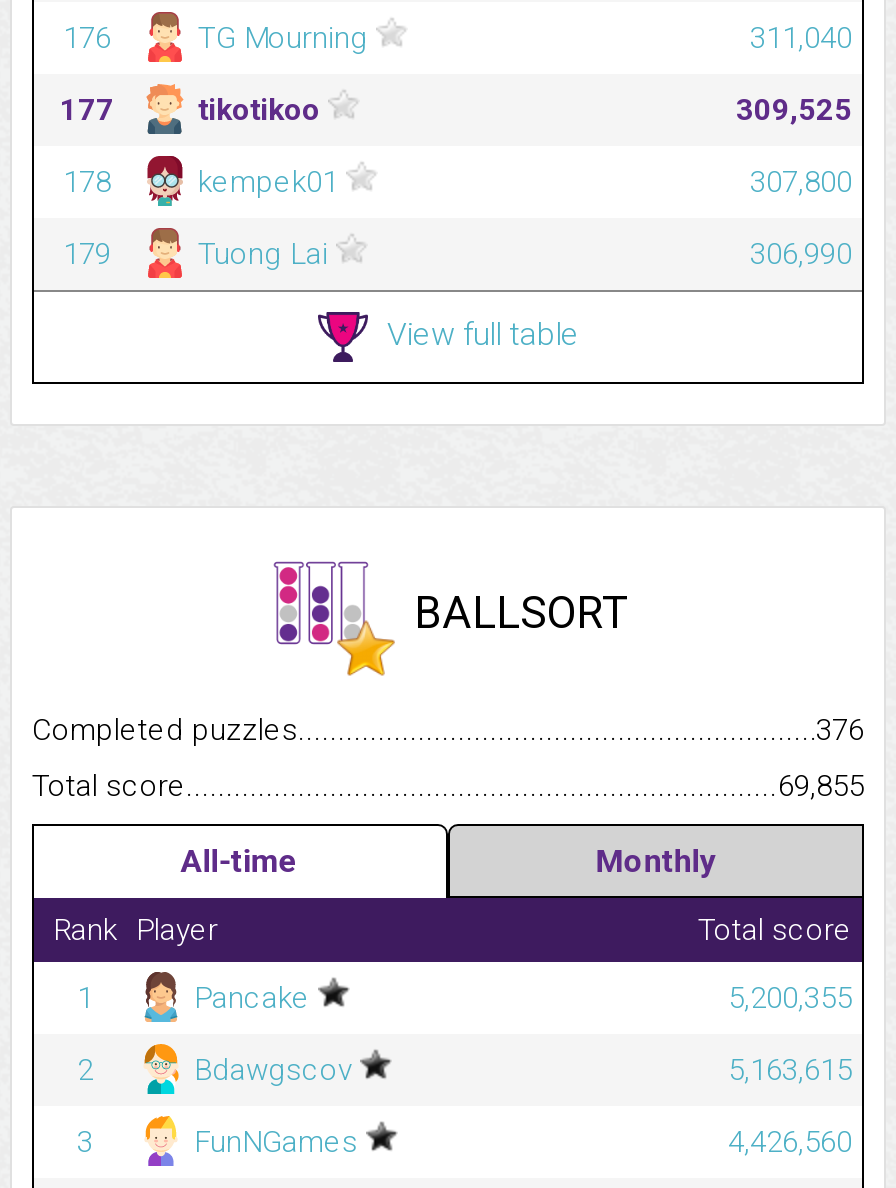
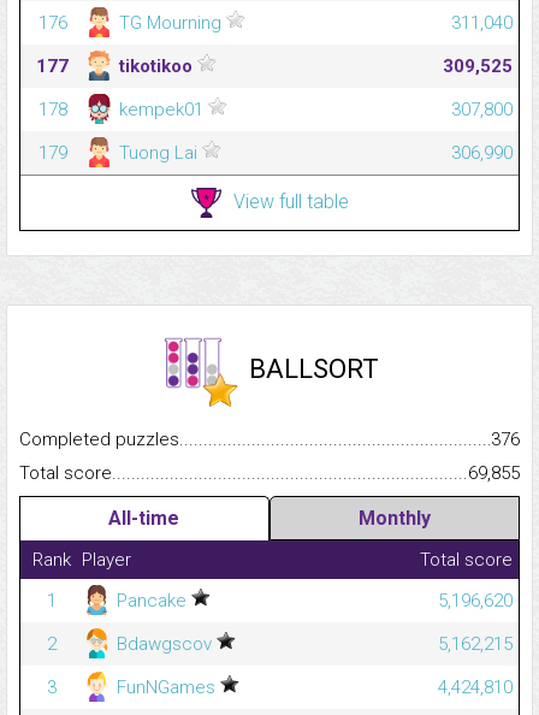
- 5,200,355
+ 5,196,620

- 5,163,615
+ 5,162,215

- 4,426,560
+ 4,424,810
